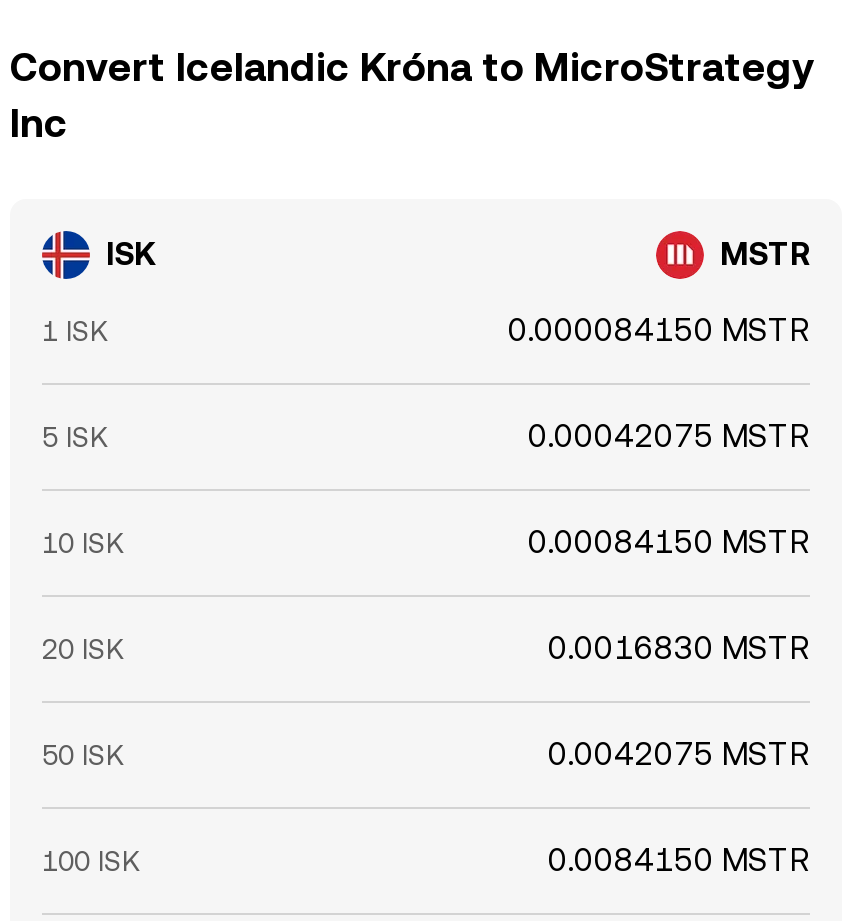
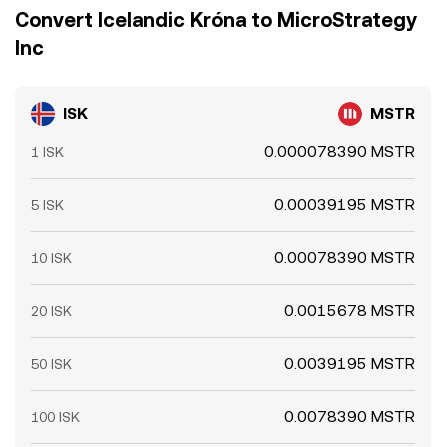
- 0.000084150 MSTR
+ 0.000078390 MSTR

- 0.00042075 MSTR
+ 0.00039195 MSTR

- 0.00084150 MSTR
+ 0.00078390 MSTR

- 0.0016830 MSTR
+ 0.0015678 MSTR

- 0.0042075 MSTR
+ 0.0039195 MSTR

- 0.0084150 MSTR
+ 0.0078390 MSTR
